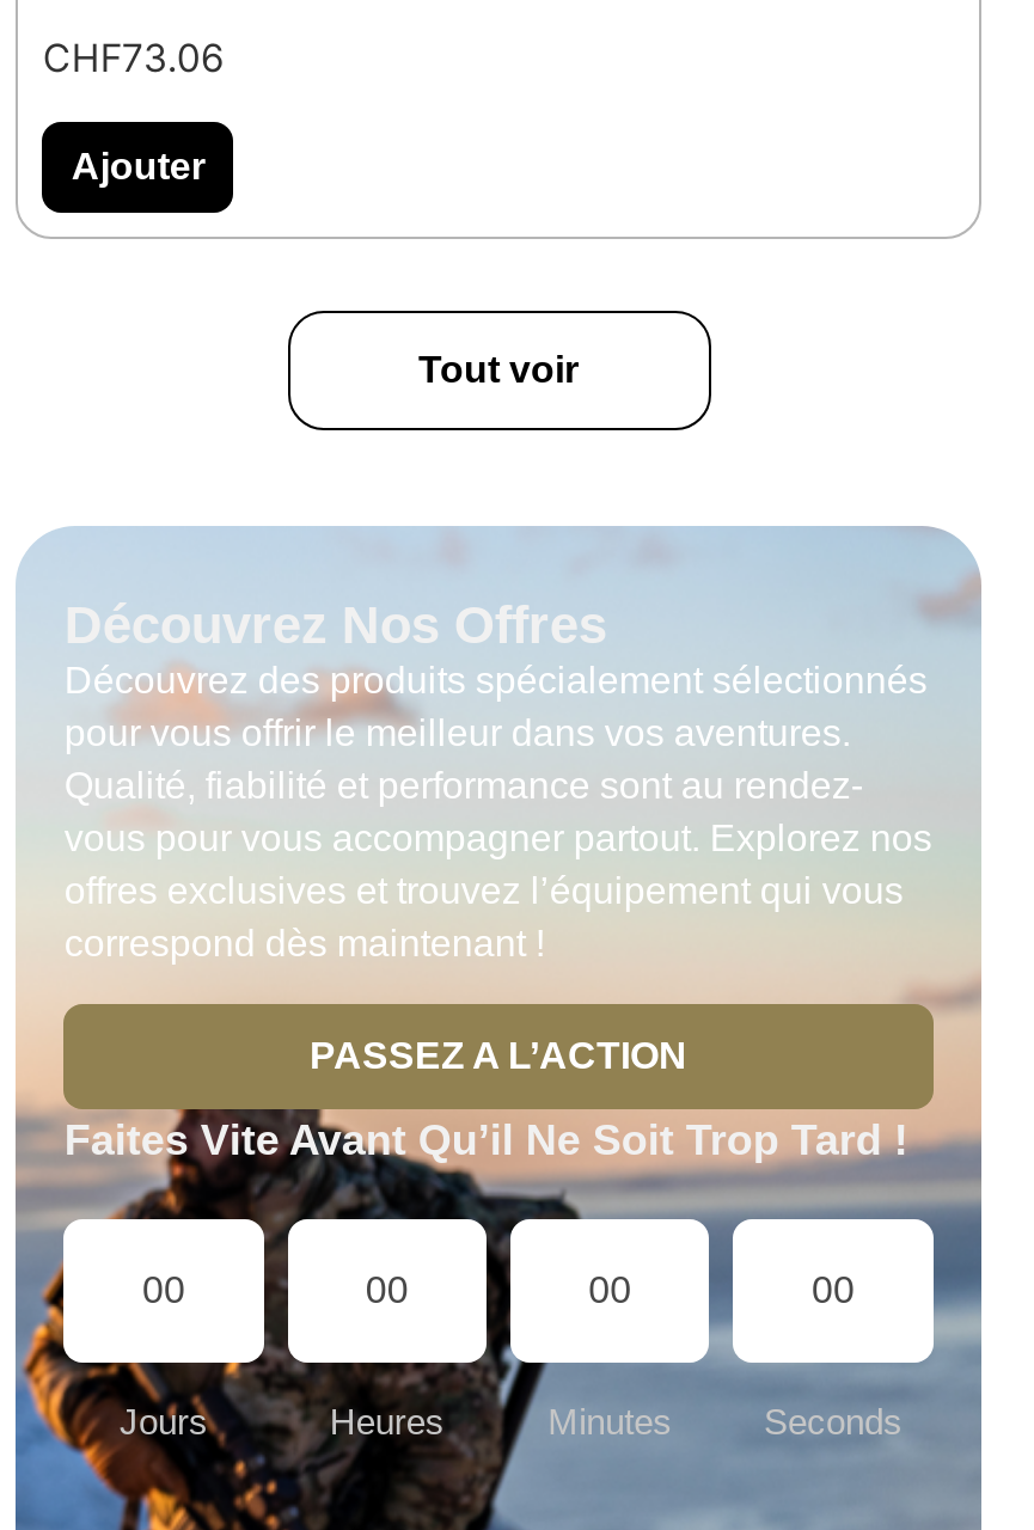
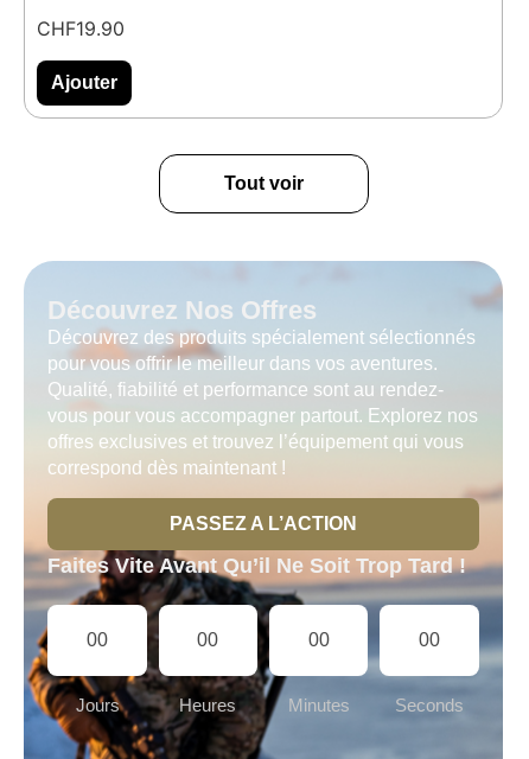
- CHF73.06
+ CHF19.90
